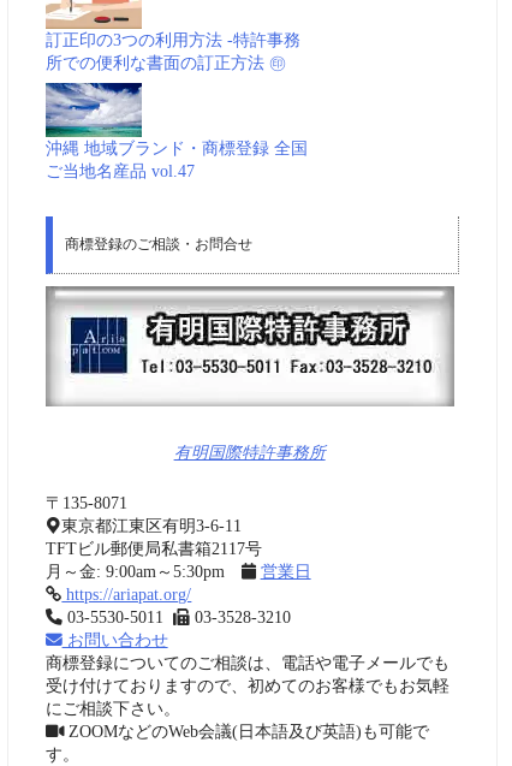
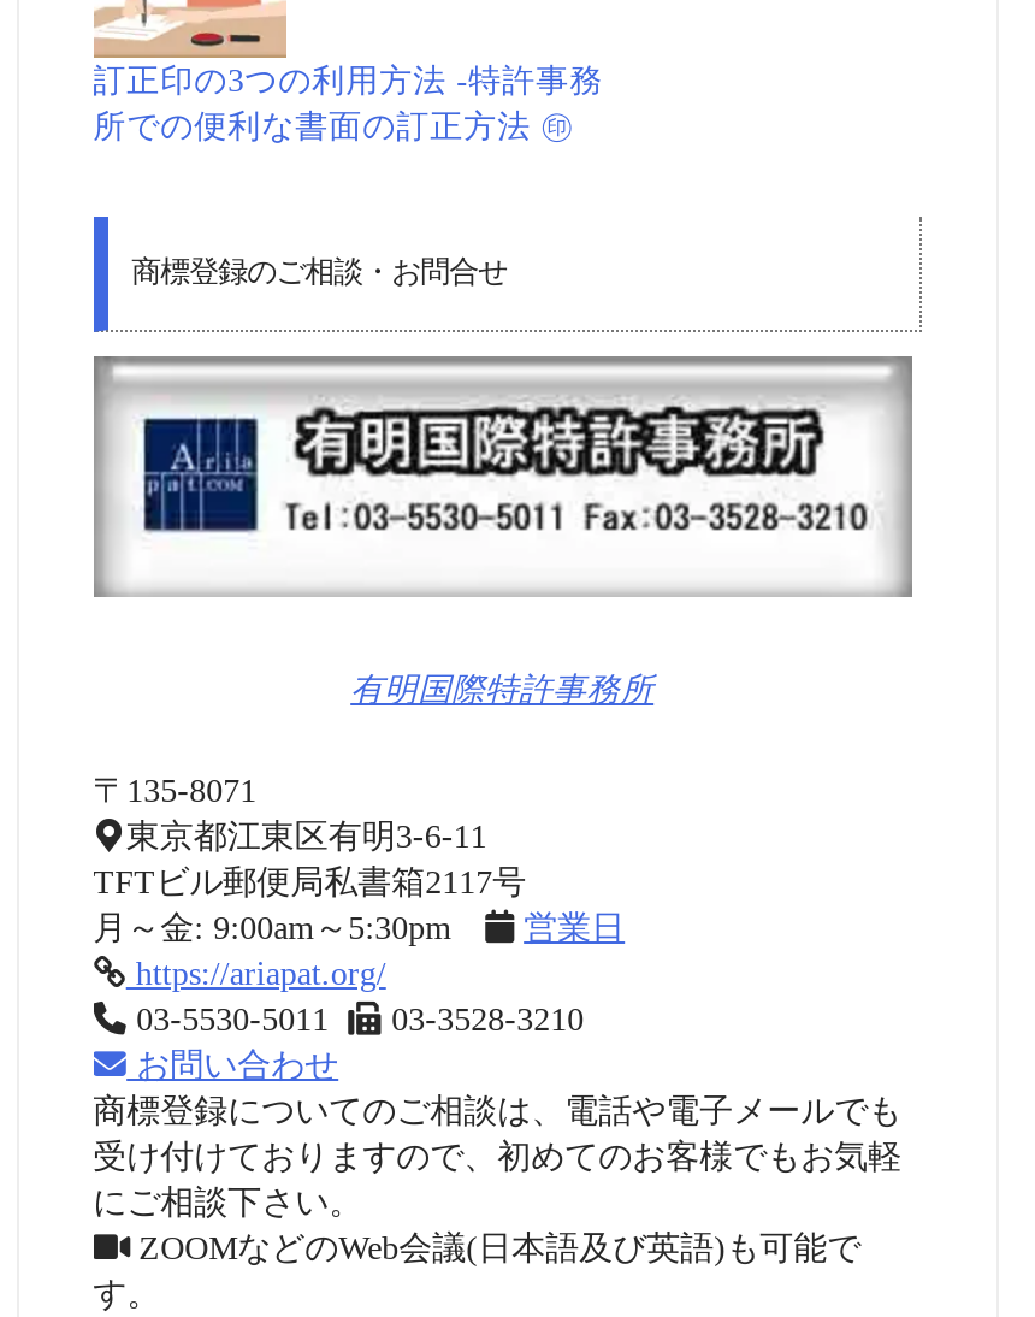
- [image]
- 沖縄 地域ブランド・商標登録 全国
- ご当地名産品 vol.47
